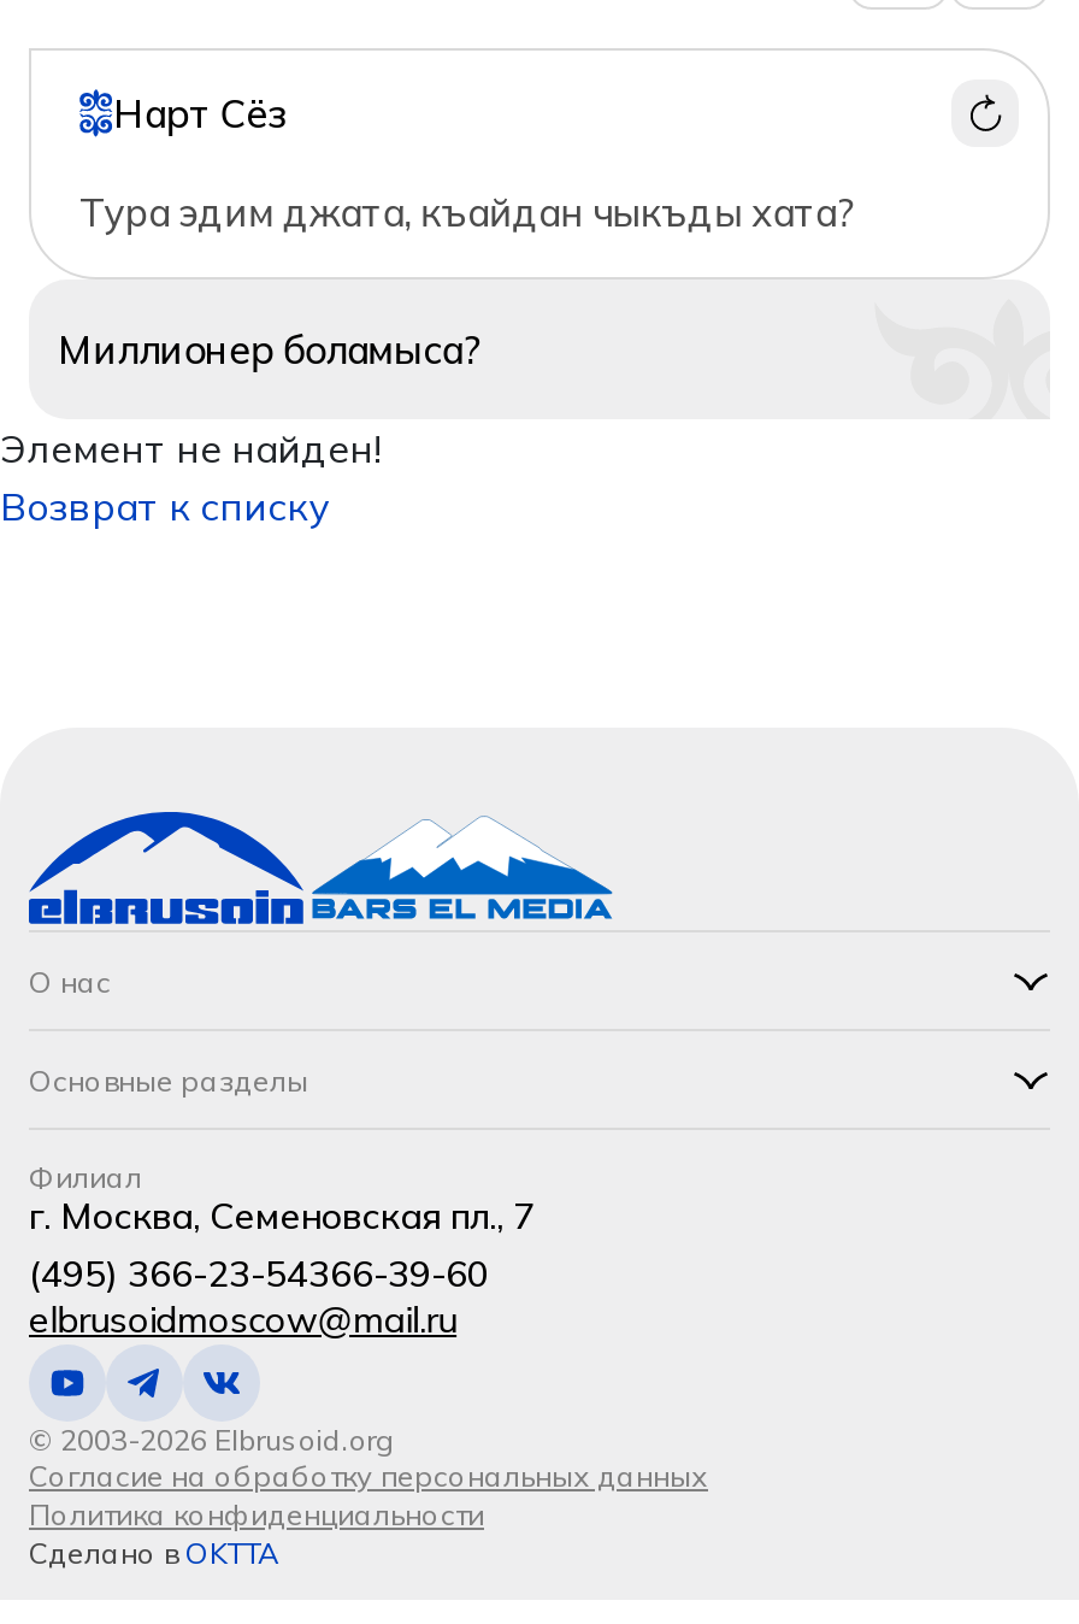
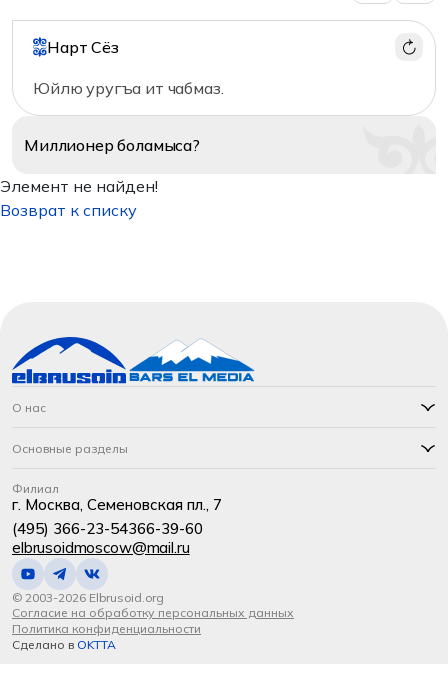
- Тура эдим джата, къайдан чыкъды хата?
+ Юйлю уругъа ит чабмаз.
